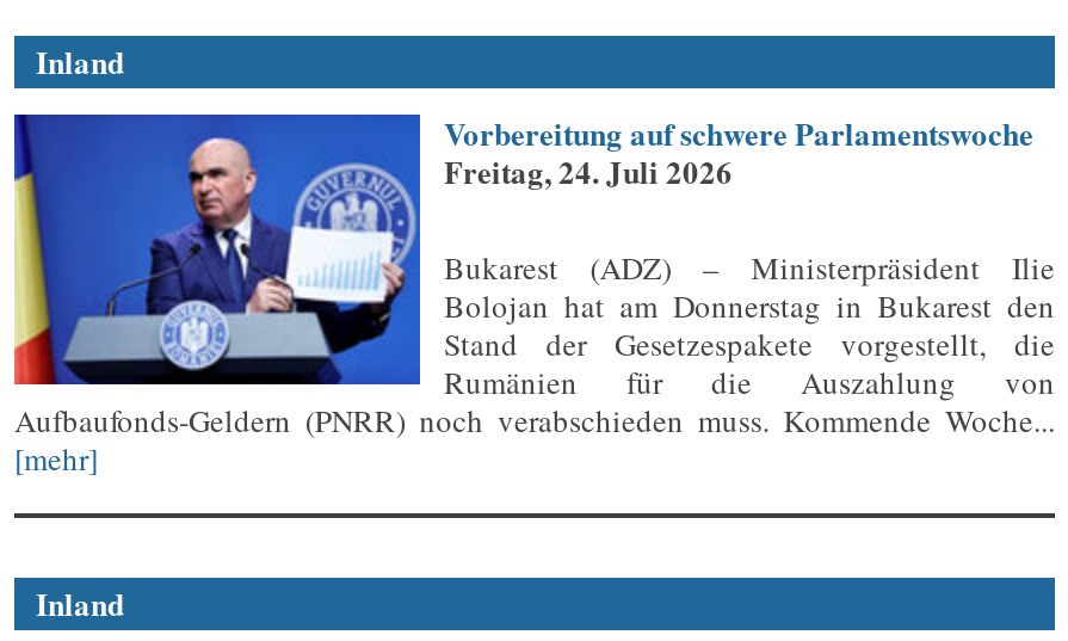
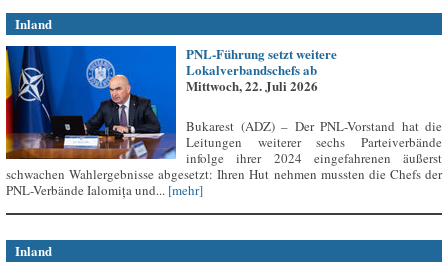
- [image]
- Bukarest (ADZ) – Ministerpräsident Ilie
- Bolojan hat am Donnerstag in Bukarest den
- Stand der Gesetzespakete vorgestellt, die
- Rumänien für die Auszahlung von
- Aufbaufonds-Geldern (PNRR) noch verabschieden muss. Kommende Woche...
- [mehr]
+ [image]
+ Bukarest (ADZ) – Der PNL-Vorstand hat die
+ Leitungen weiterer sechs Parteiverbände
+ infolge ihrer 2024 eingefahrenen äußerst
+ schwachen Wahlergebnisse abgesetzt: Ihren Hut nehmen mussten die Chefs der
+ PNL-Verbände Ialomița und... [mehr]

- Vorbereitung auf schwere Parlamentswoche
- Freitag, 24. Juli 2026
+ PNL-Führung setzt weitere
+ Lokalverbandschefs ab
+ Mittwoch, 22. Juli 2026
